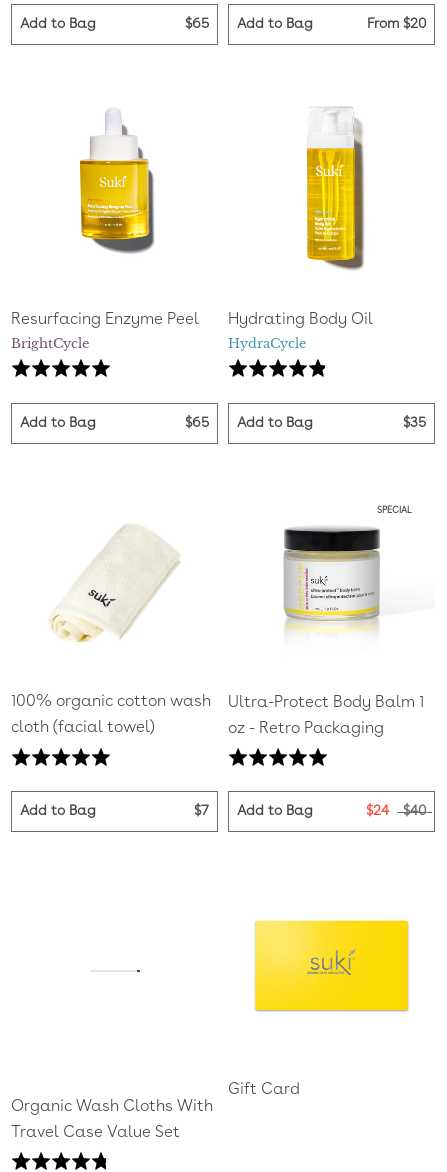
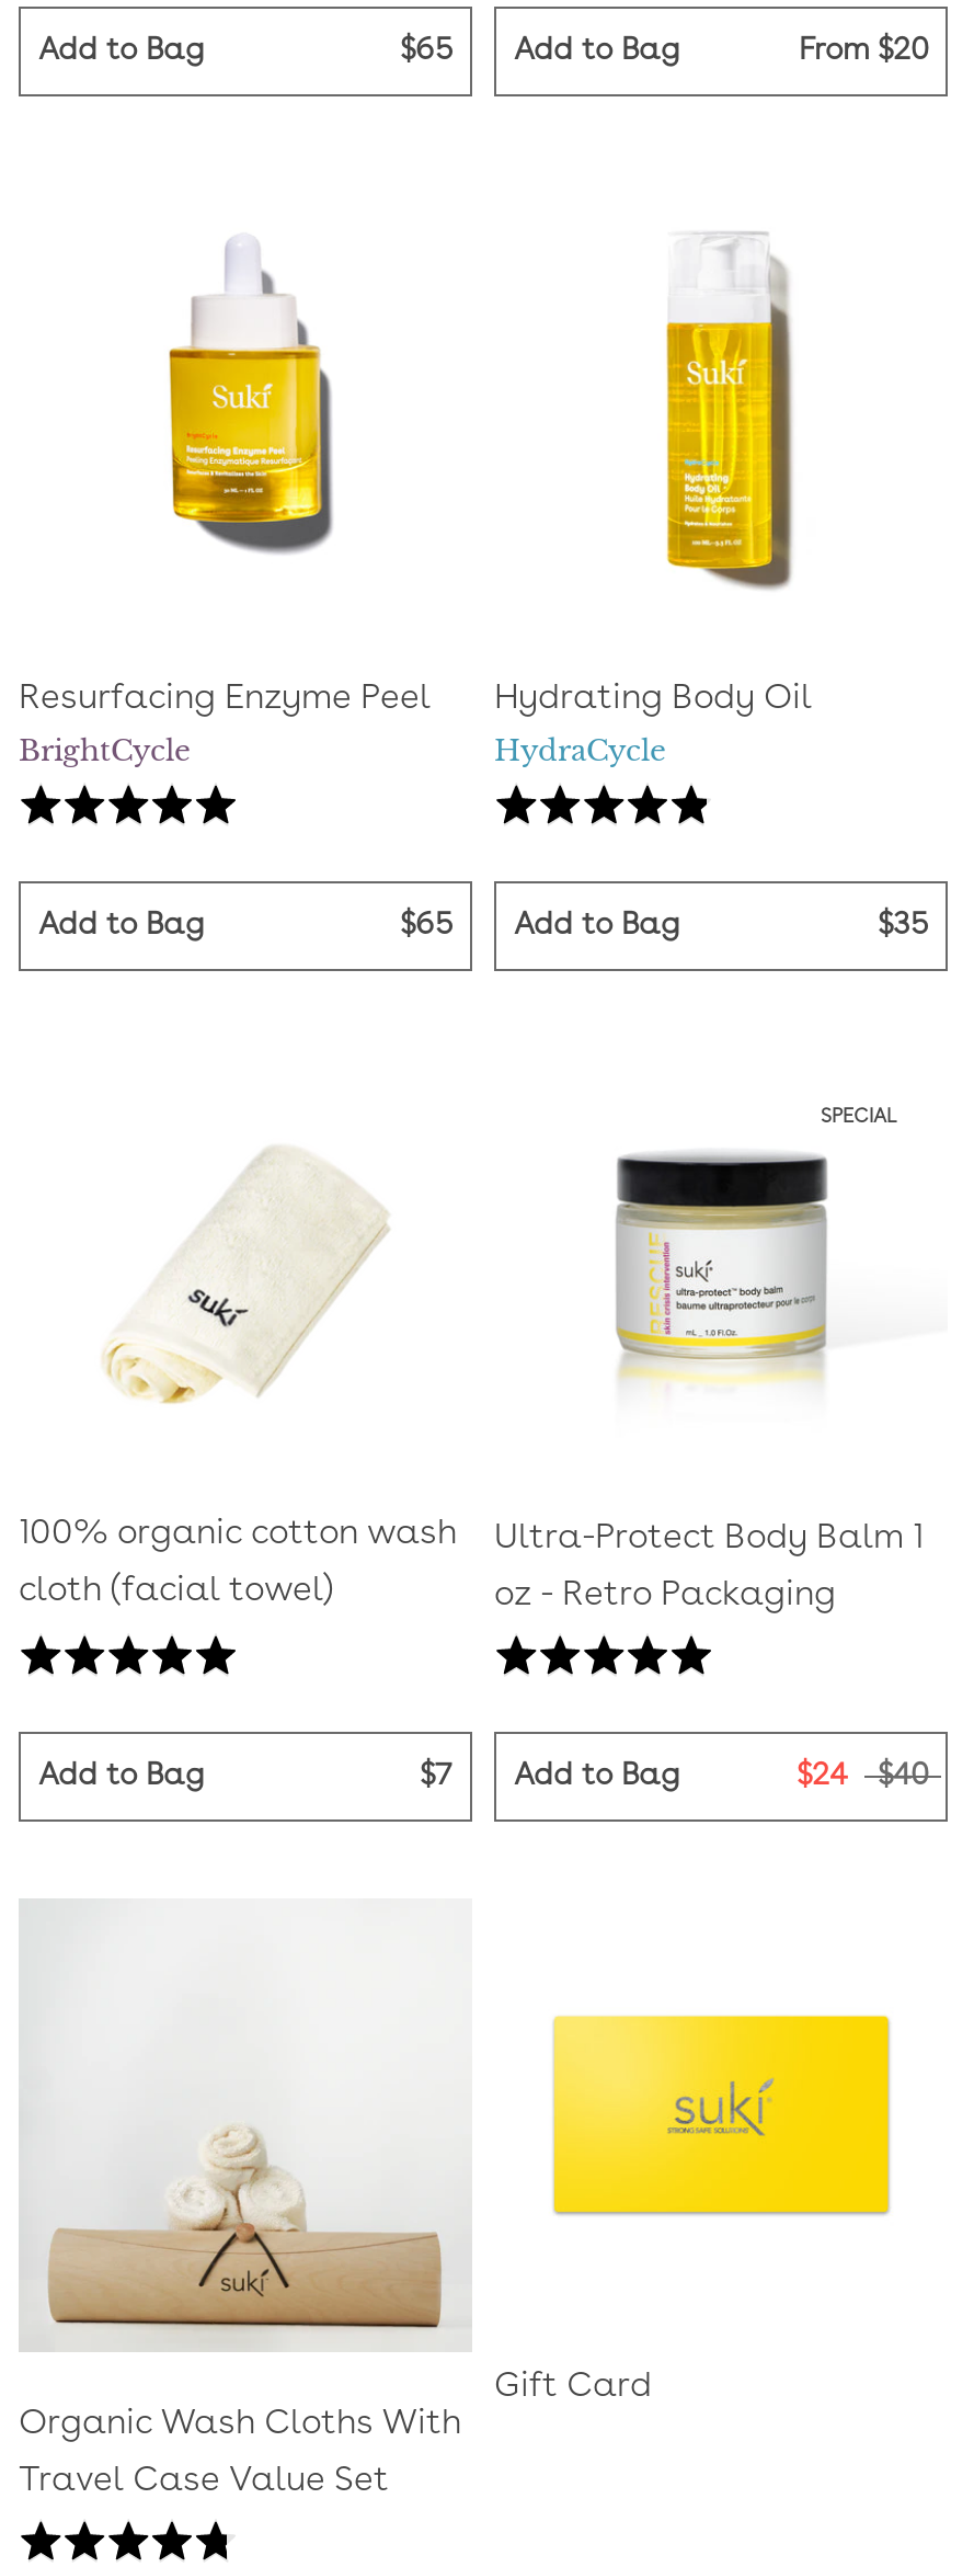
+ [image]
